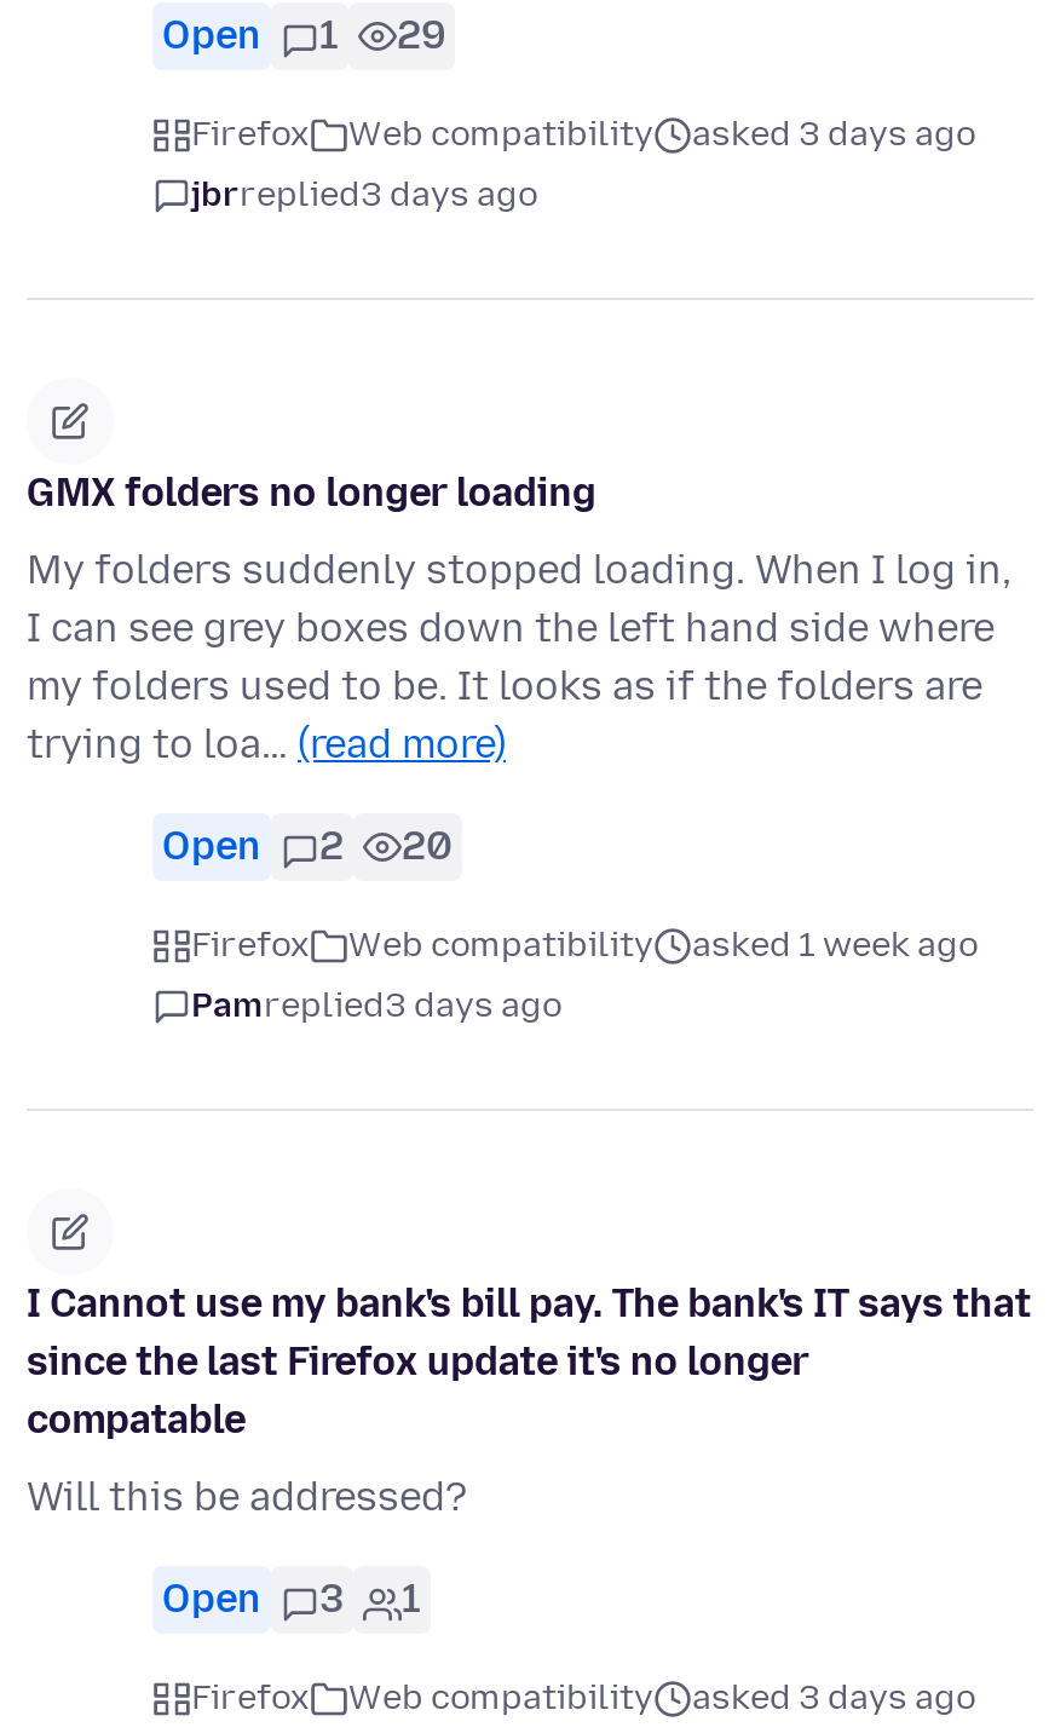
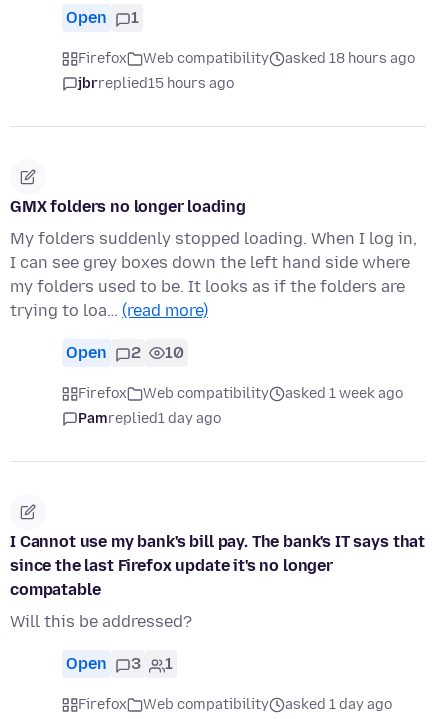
- 29

- asked 3 days ago
+ asked 18 hours ago

- jbrreplied3 days ago
+ jbrreplied15 hours ago

- Open 2 20
+ Open 2 10

- Pamreplied3 days ago
+ Pamreplied1 day ago

- asked 3 days ago
+ asked 1 day ago
